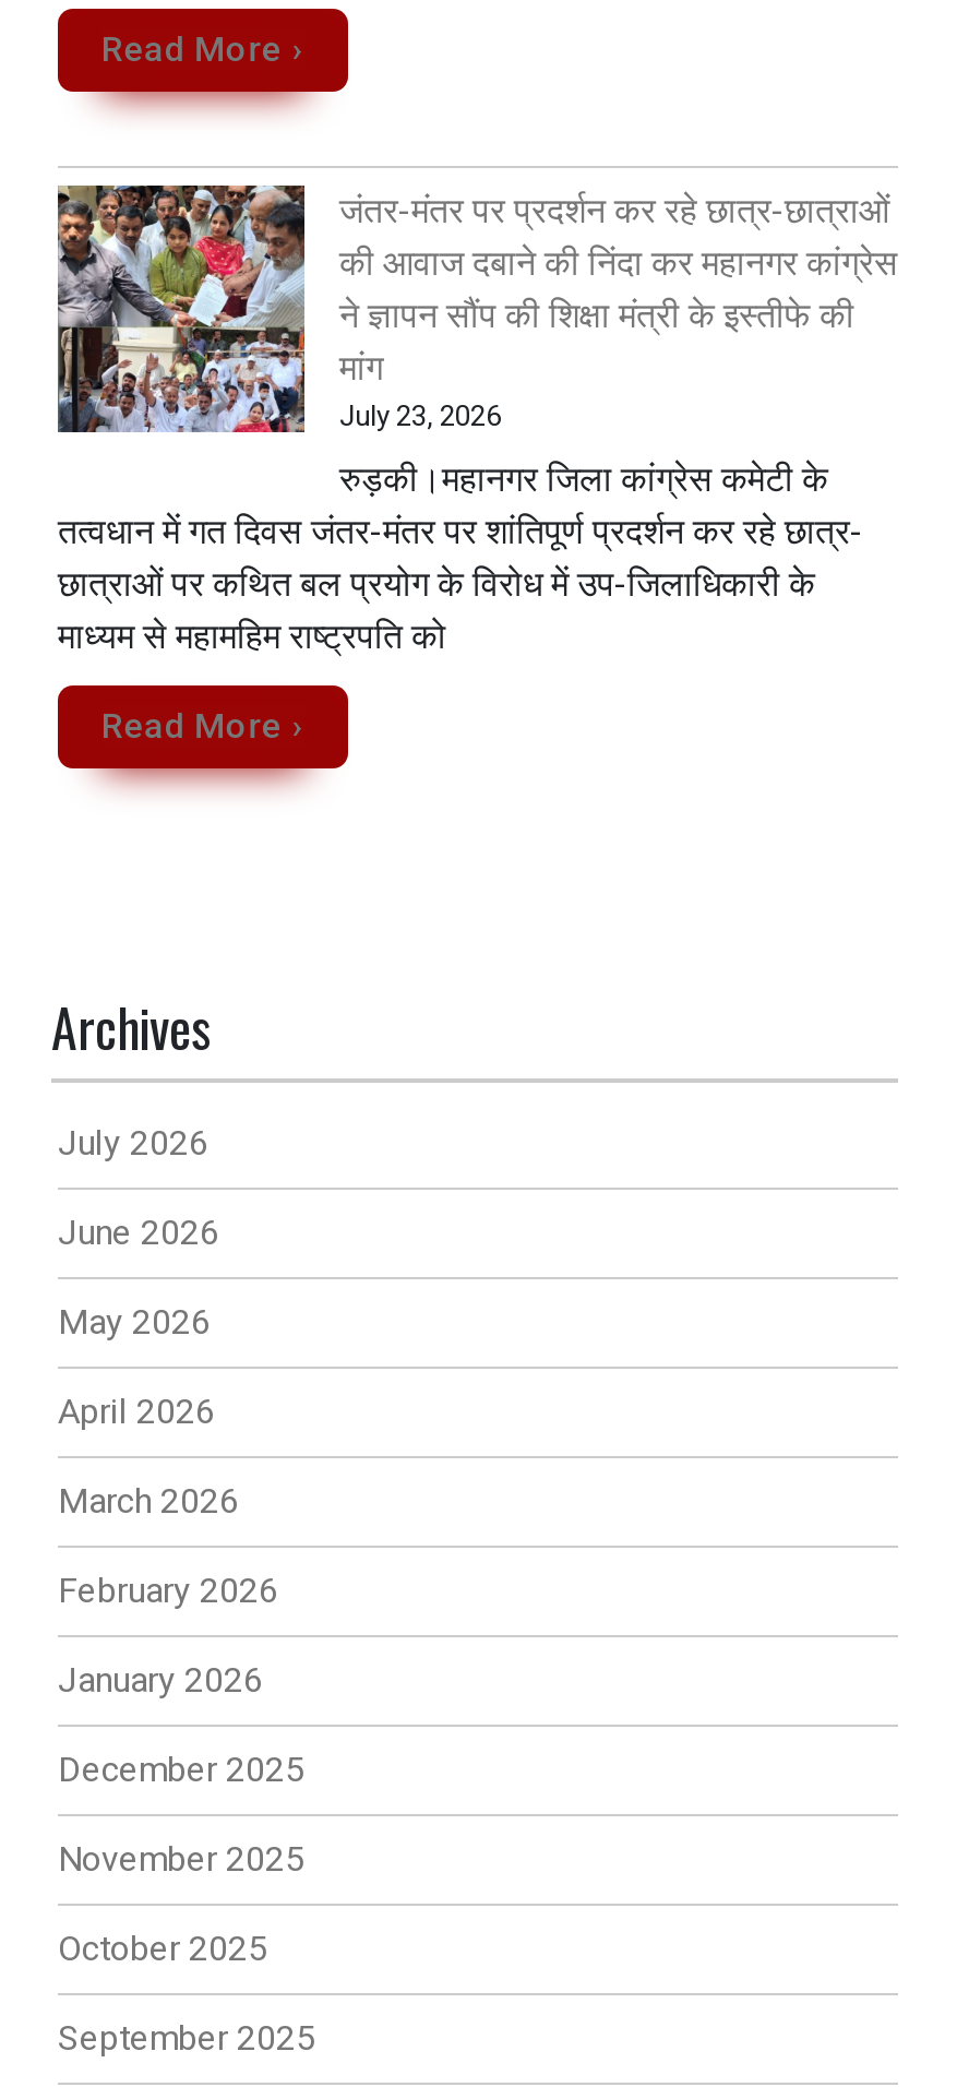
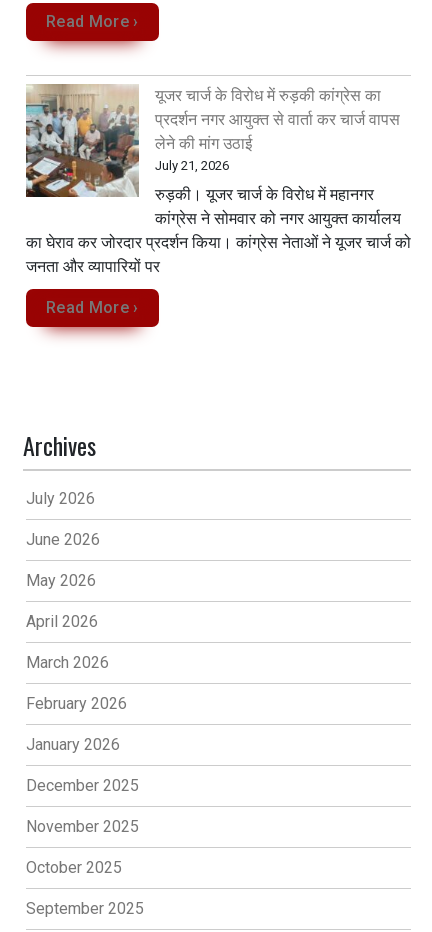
- [image]
- रुड़की।महानगर जिला कांग्रेस कमेटी के
- तत्वधान में गत दिवस जंतर-मंतर पर शांतिपूर्ण प्रदर्शन कर रहे छात्र-
- छात्राओं पर कथित बल प्रयोग के विरोध में उप-जिलाधिकारी के
- माध्यम से महामहिम राष्ट्रपति को
+ [image]
+ रुड़की। यूजर चार्ज के विरोध में महानगर
+ कांग्रेस ने सोमवार को नगर आयुक्त कार्यालय
+ का घेराव कर जोरदार प्रदर्शन किया। कांग्रेस नेताओं ने यूजर चार्ज को
+ जनता और व्यापारियों पर

- जंतर-मंतर पर प्रदर्शन कर रहे छात्र-छात्राओं
- की आवाज दबाने की निंदा कर महानगर कांग्रेस
- ने ज्ञापन सौंप की शिक्षा मंत्री के इस्तीफे की
- मांग
- July 23, 2026
+ यूजर चार्ज के विरोध में रुड़की कांग्रेस का
+ प्रदर्शन नगर आयुक्त से वार्ता कर चार्ज वापस
+ लेने की मांग उठाई
+ July 21, 2026
